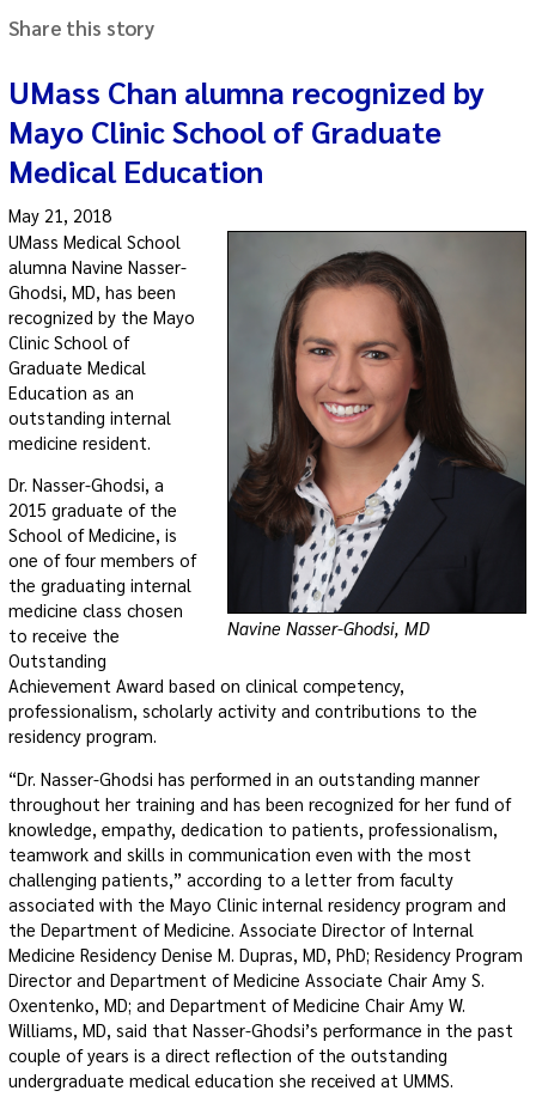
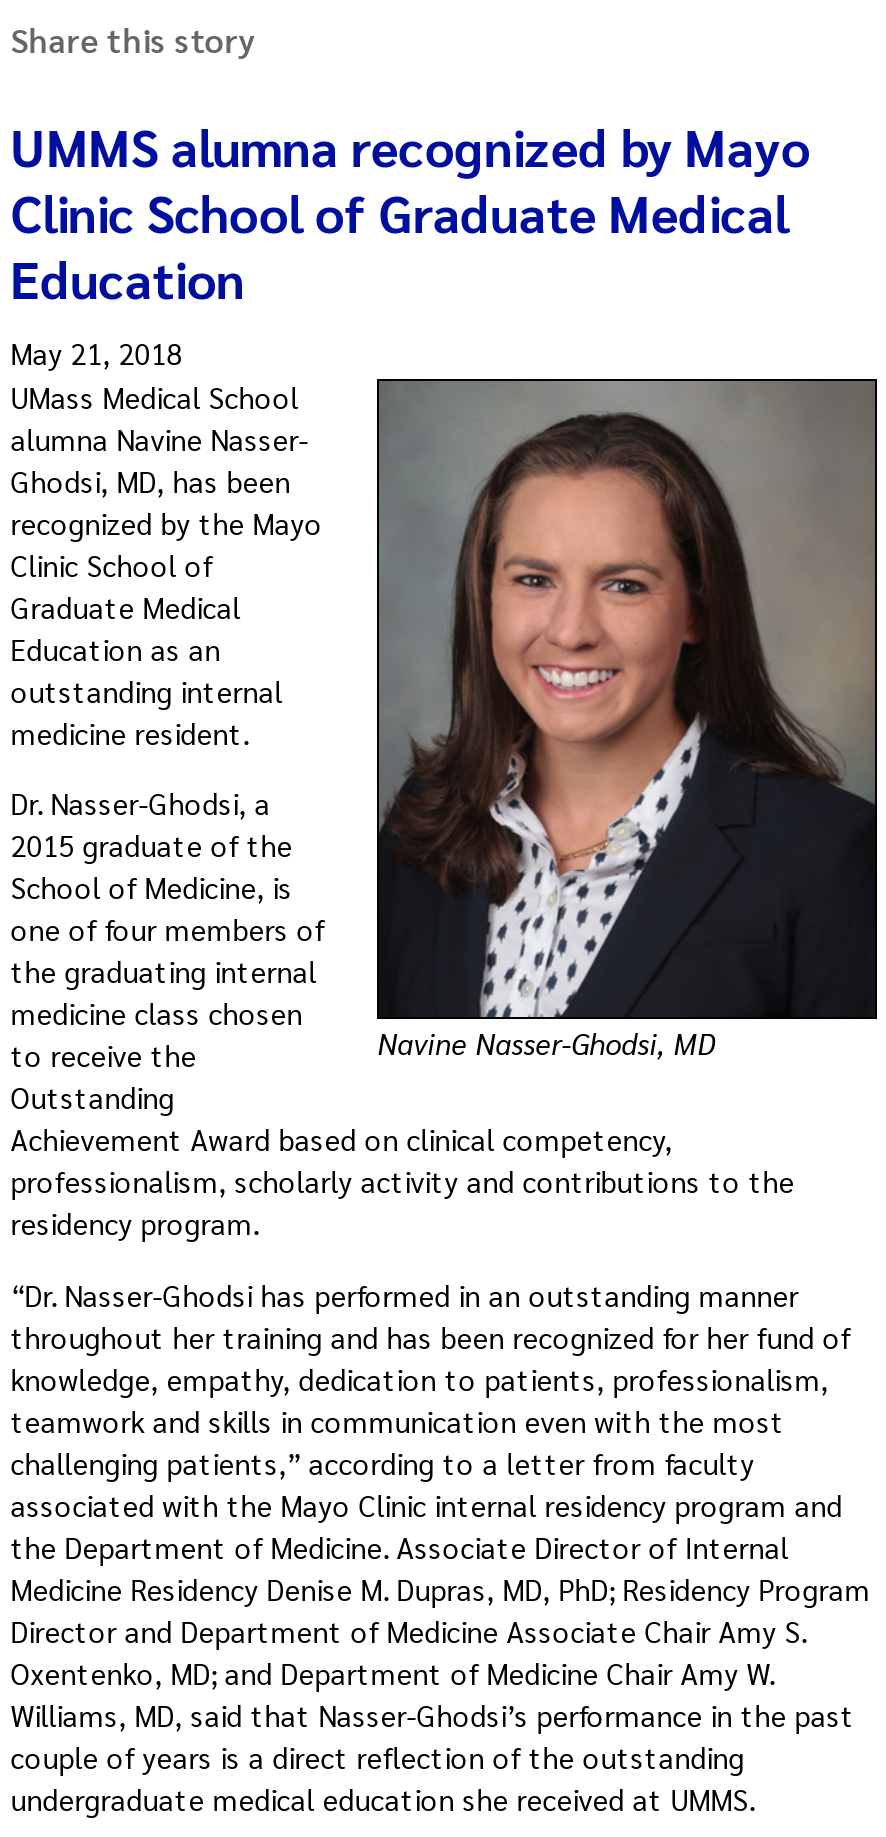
- UMass Chan alumna recognized by
- Mayo Clinic School of Graduate
- Medical Education
+ UMMS alumna recognized by Mayo
+ Clinic School of Graduate Medical
+ Education
